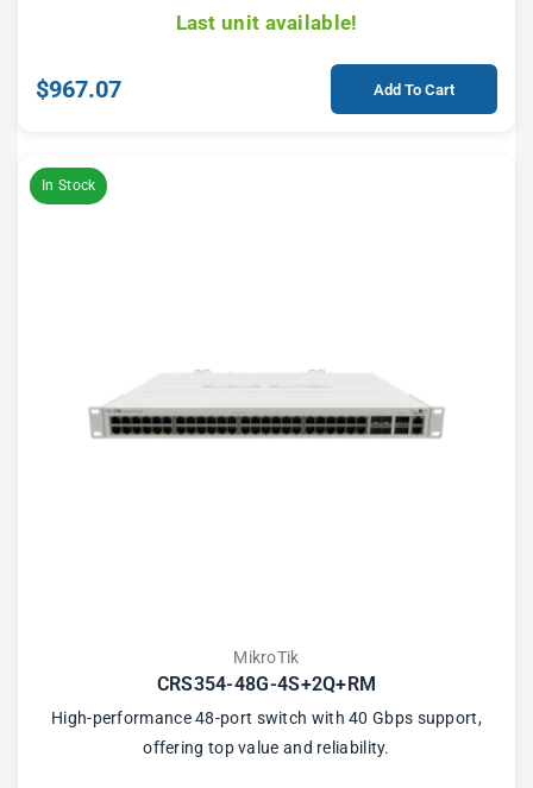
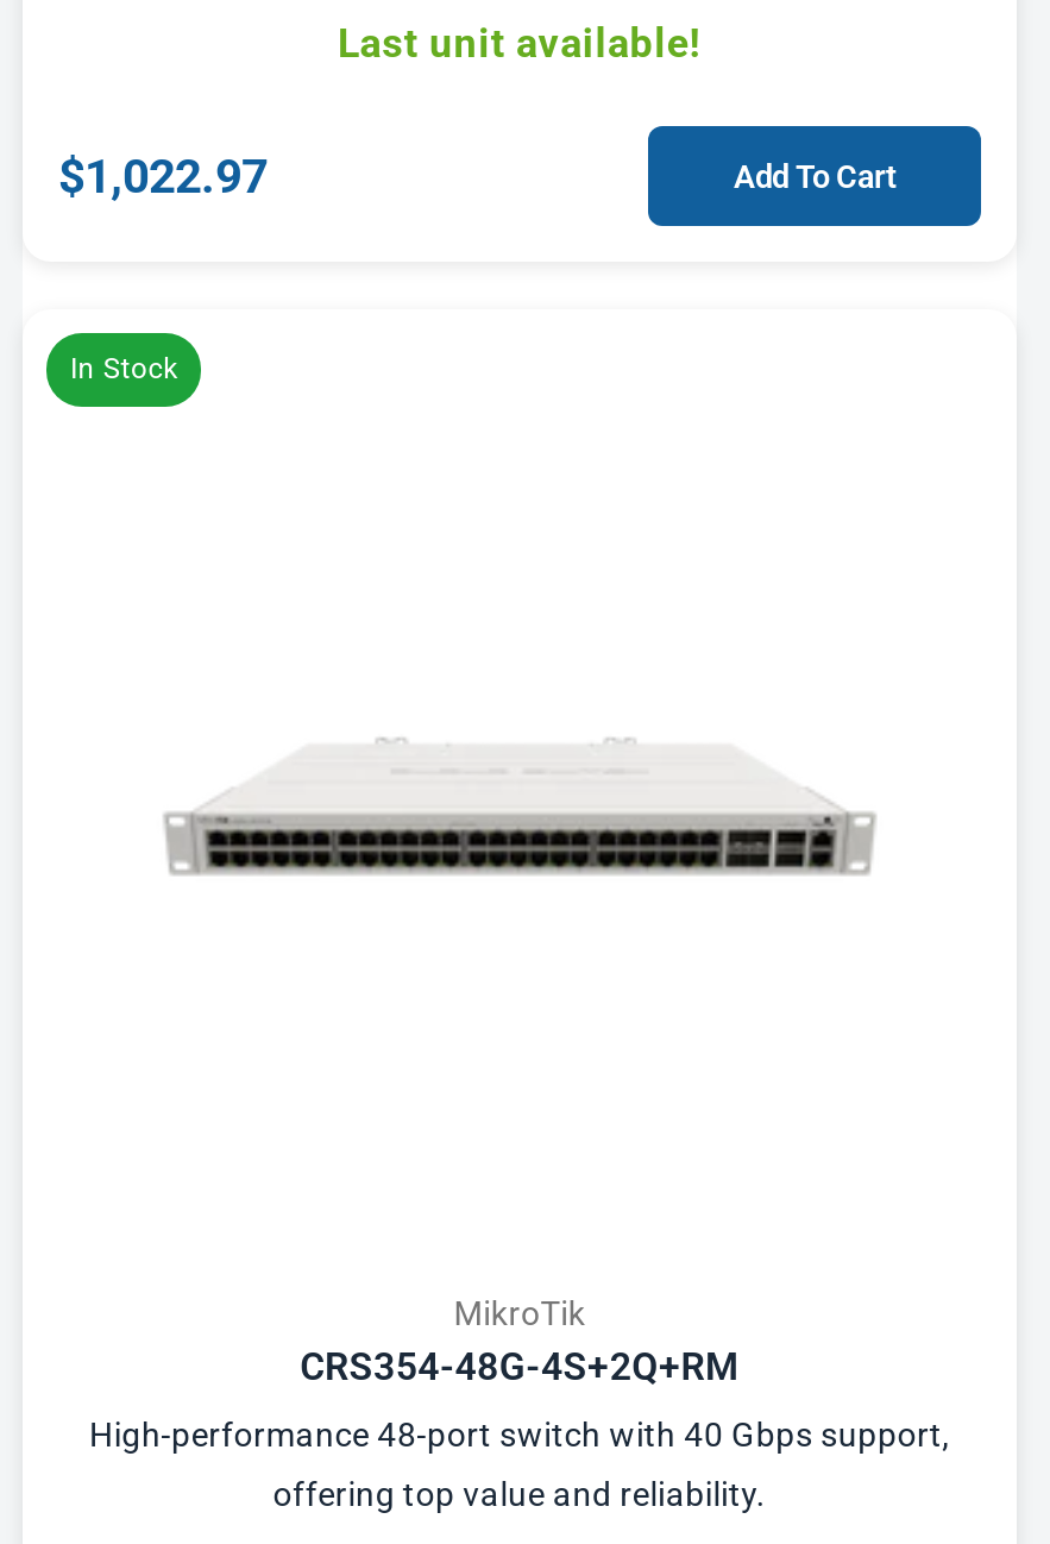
- $967.07
+ $1,022.97
